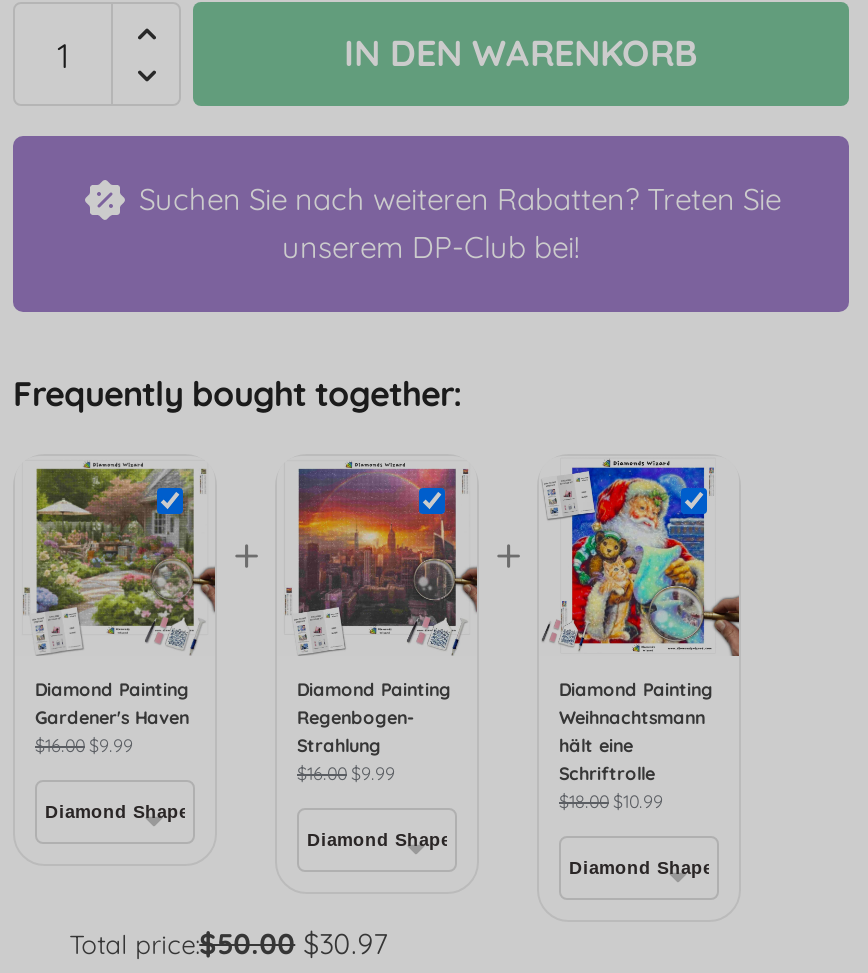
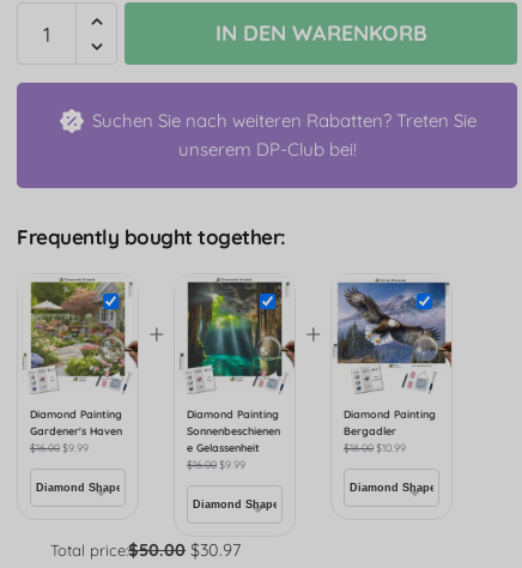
- [image]
- Regenbogen-
- Strahlung
+ [image]
+ Sonnenbeschienen
+ e Gelassenheit

- [image]
- Weihnachtsmann
- hält eine
- Schriftrolle
+ [image]
+ Bergadler
